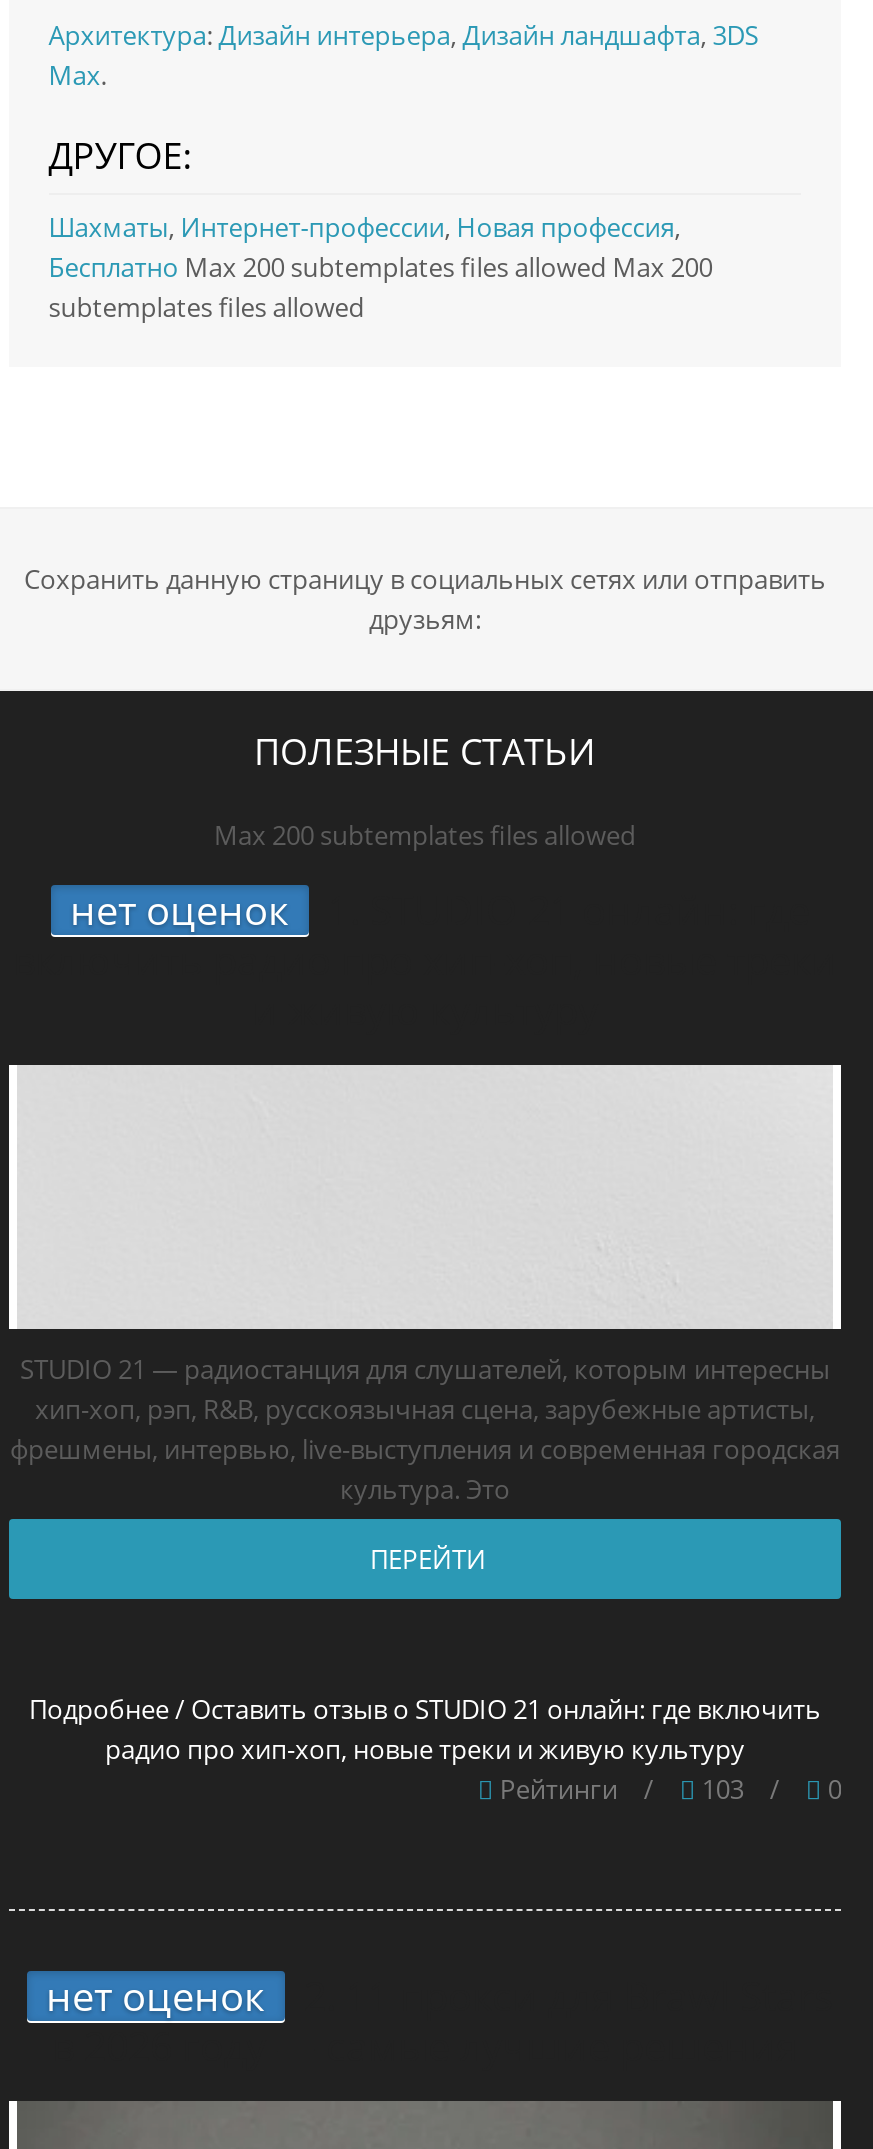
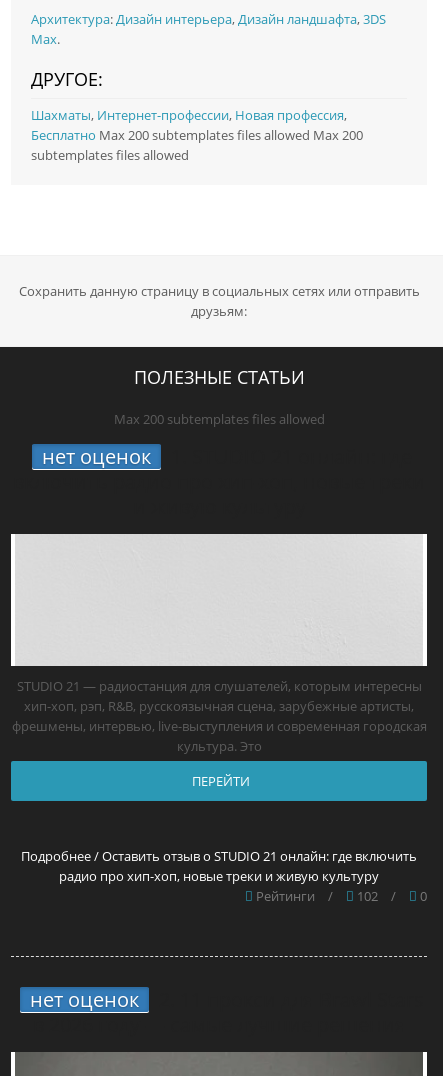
- 103
+ 102
